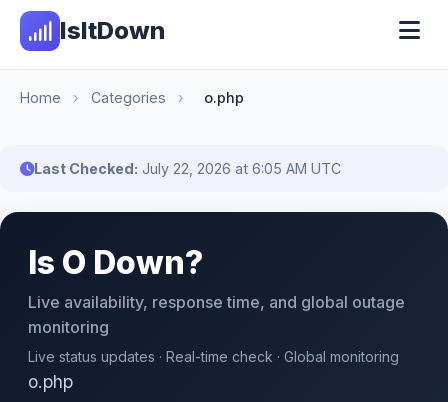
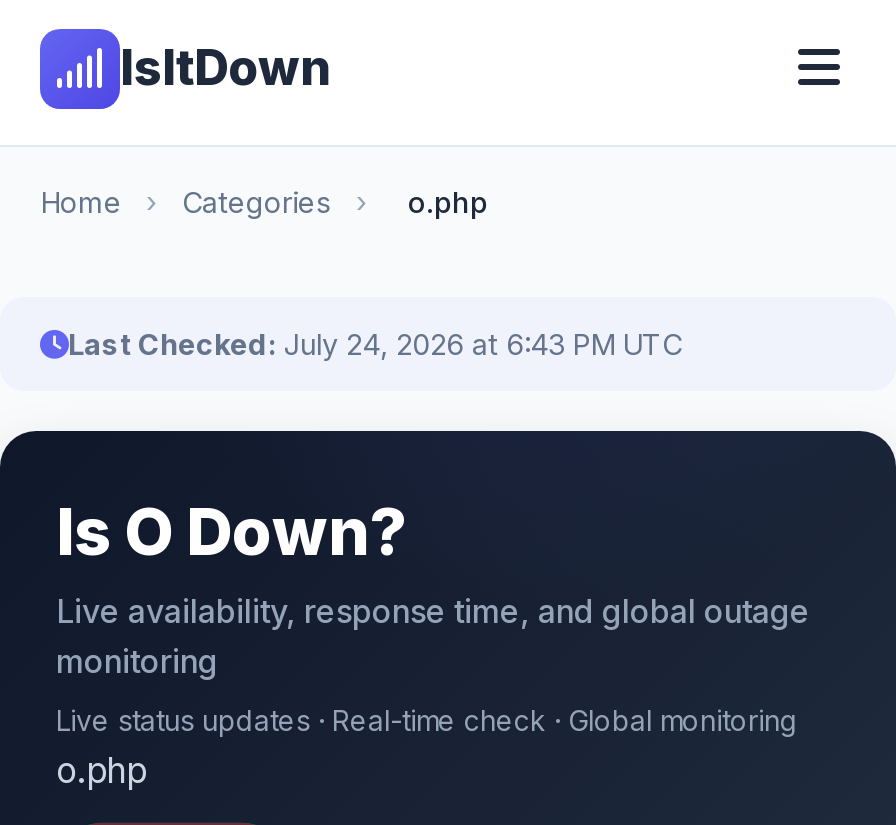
- Last Checked: July 22, 2026 at 6:05 AM UTC
+ Last Checked: July 24, 2026 at 6:43 PM UTC
